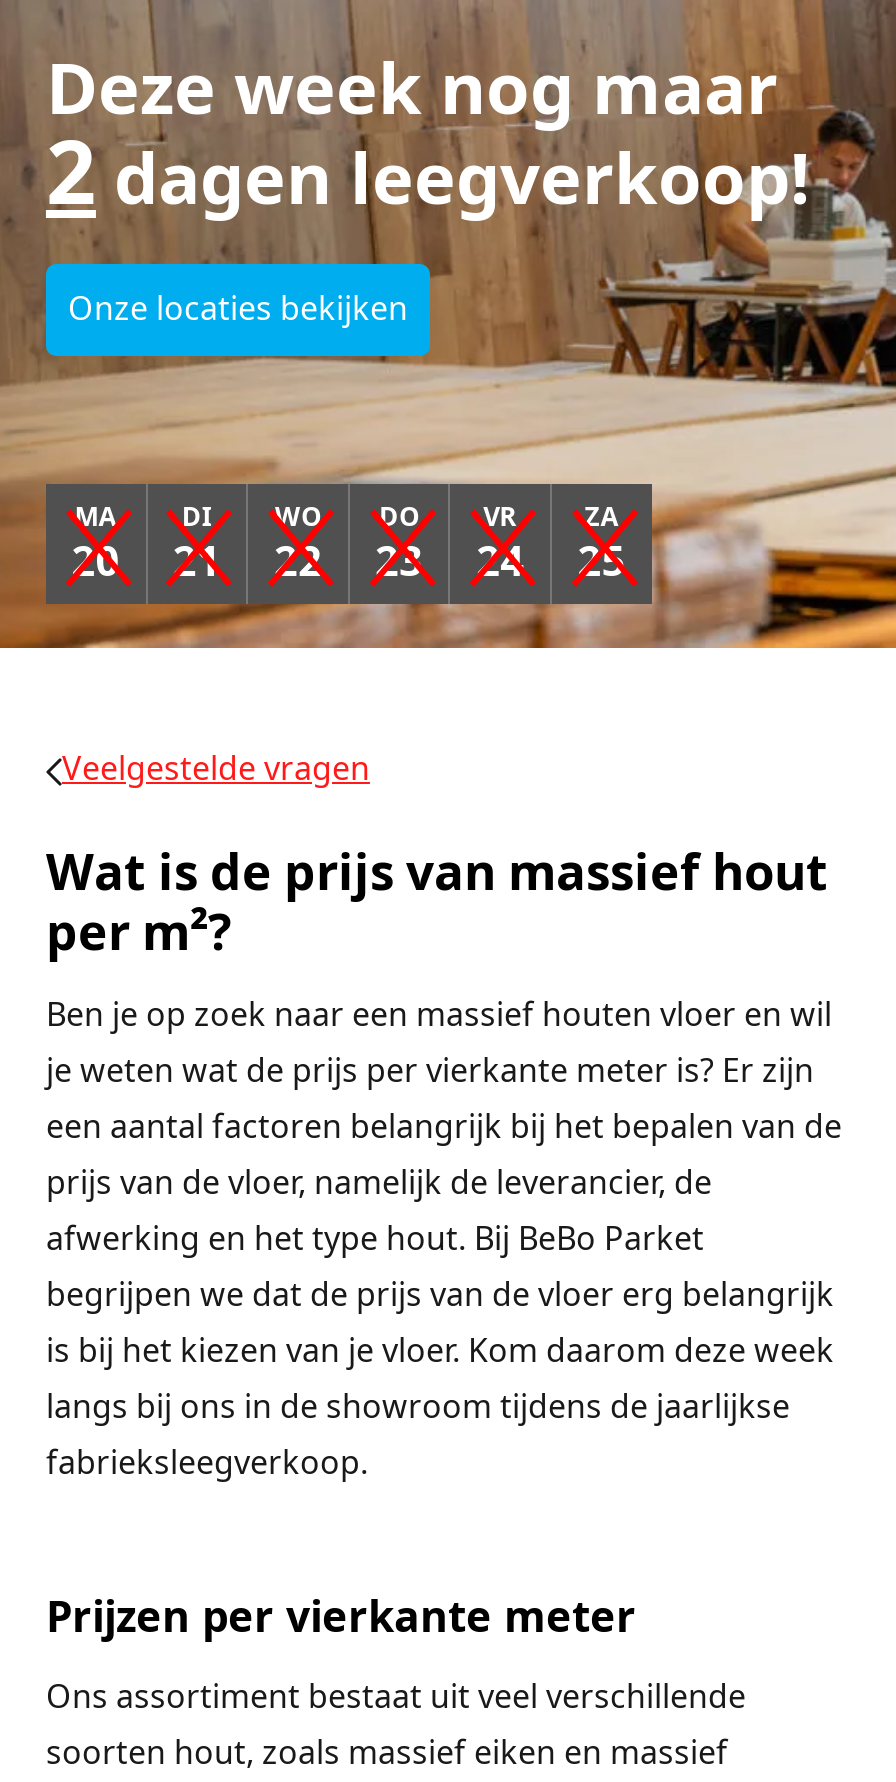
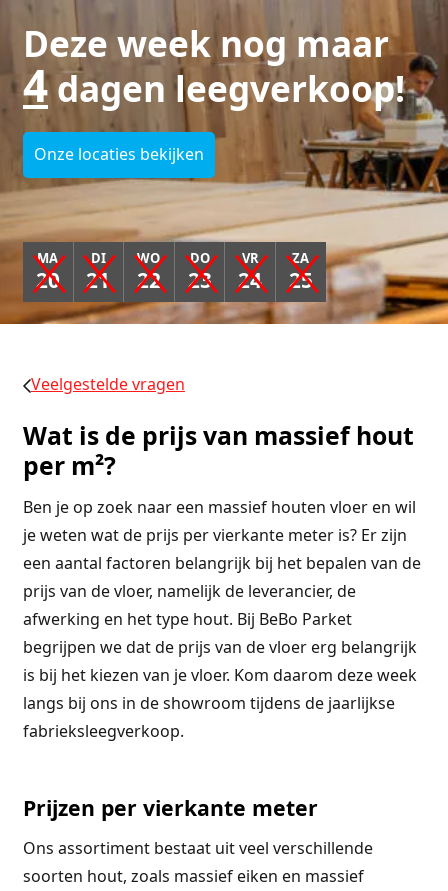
- 2dagen leegverkoop!
+ 4dagen leegverkoop!
